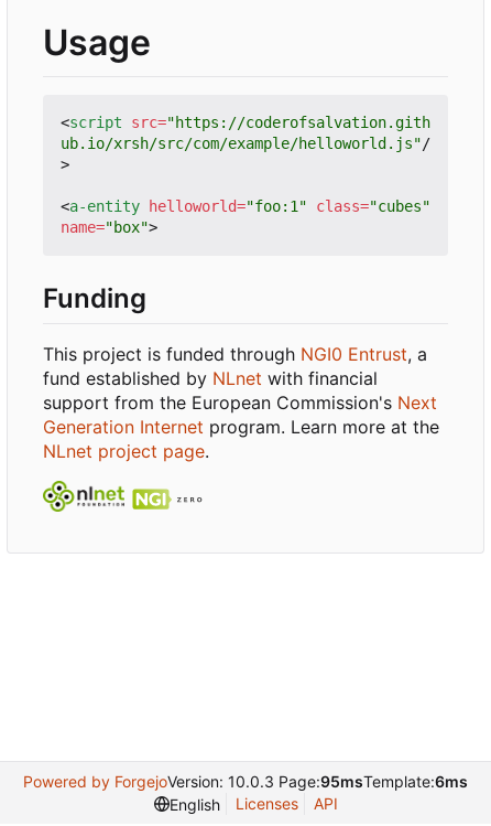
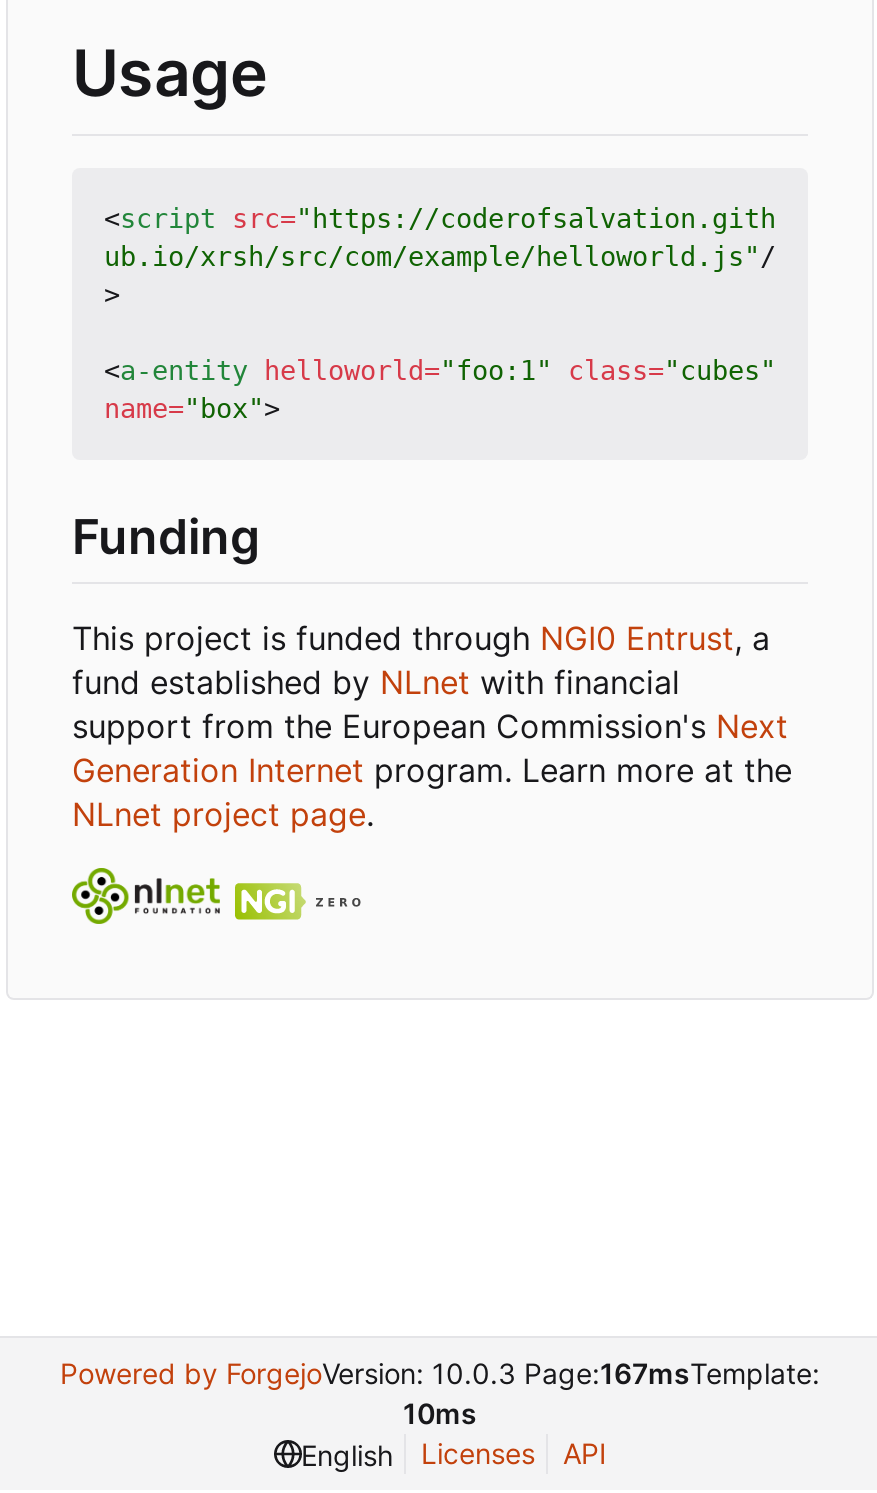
- Powered by ForgejoVersion: 10.0.3 Page:95msTemplate:6ms
+ Powered by ForgejoVersion: 10.0.3 Page:167msTemplate:
+ 10ms
